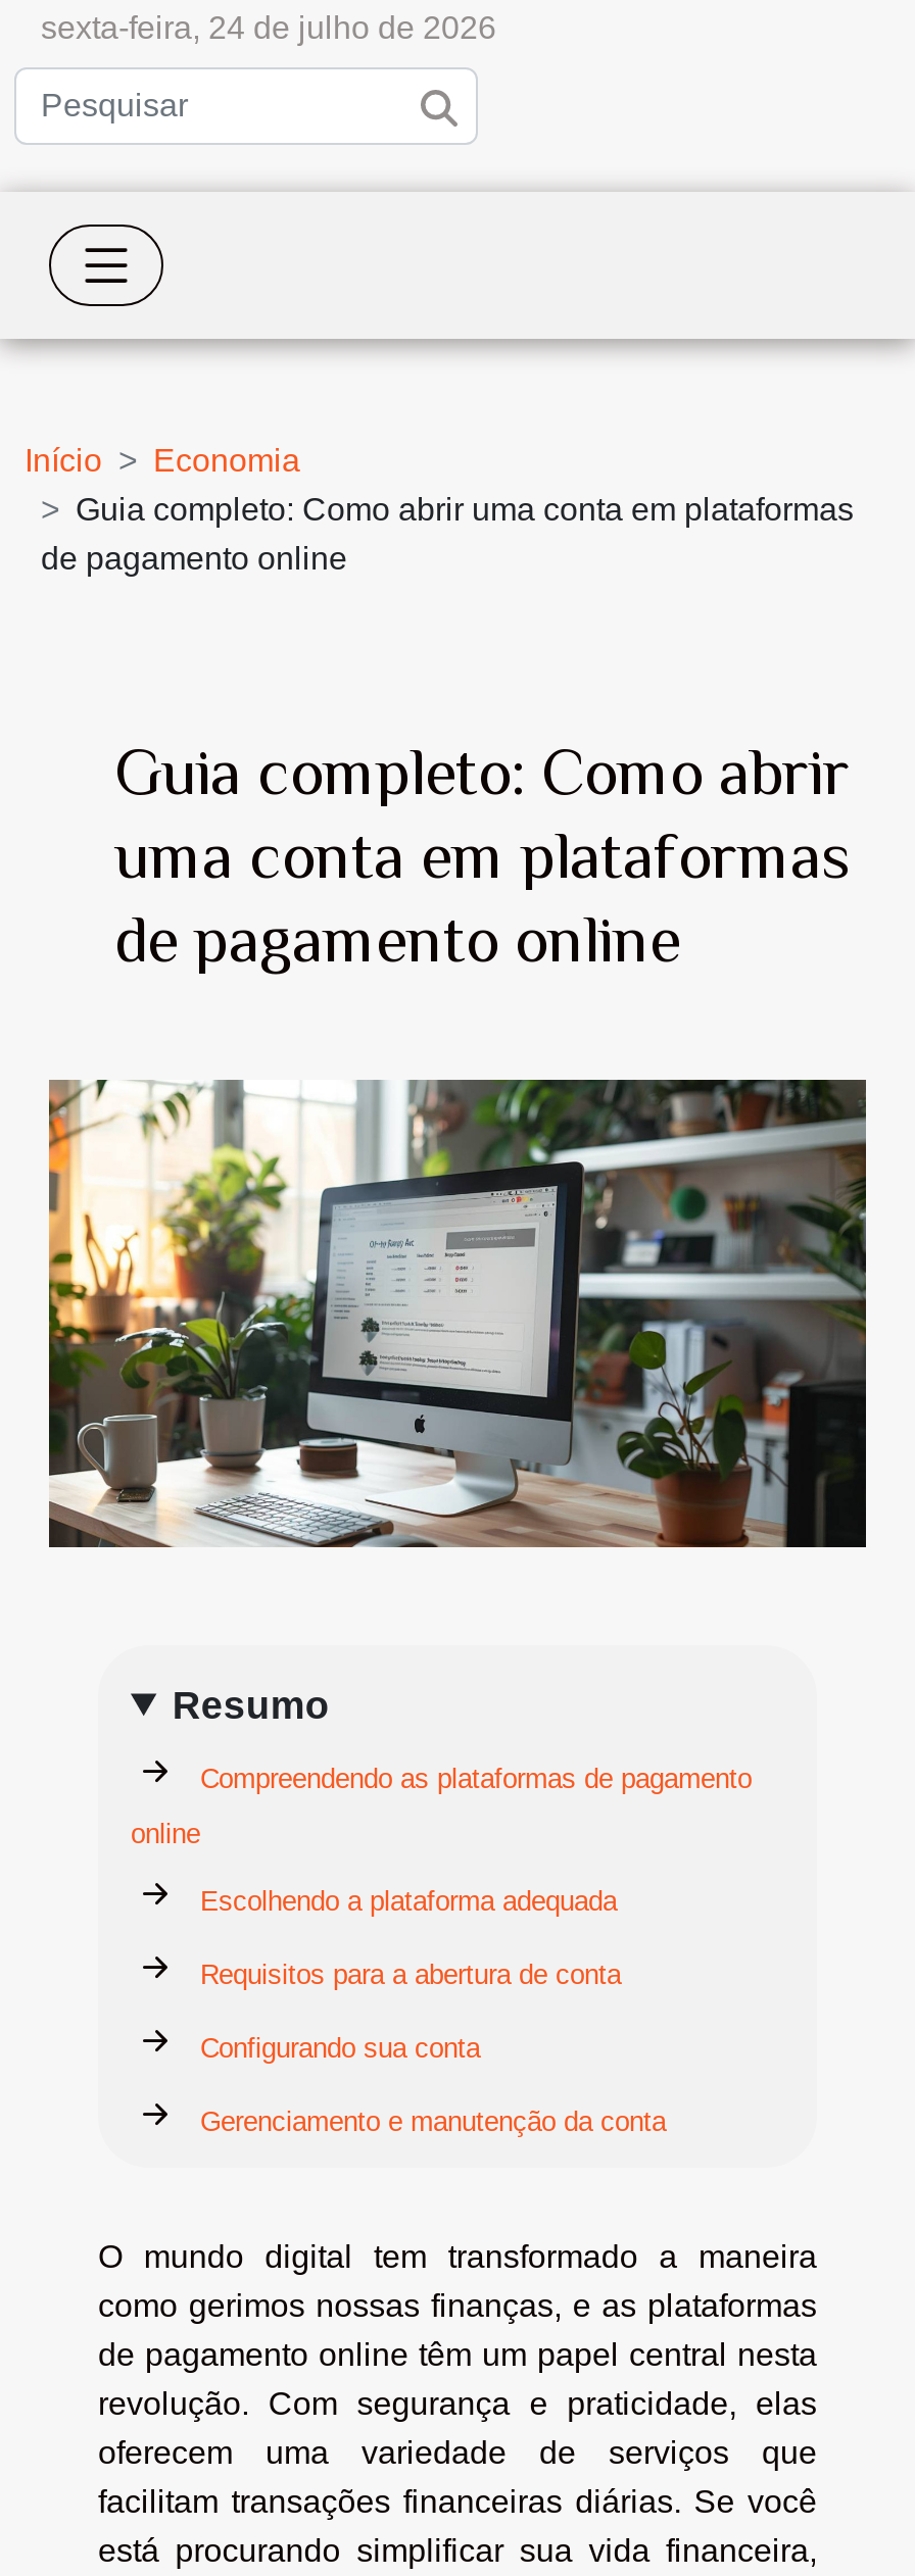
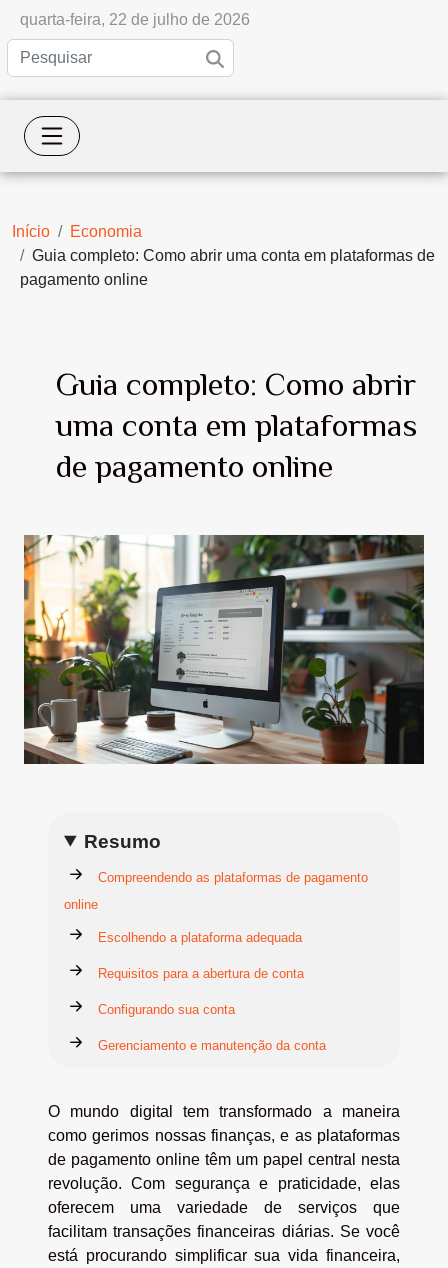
- sexta-feira, 24 de julho de 2026
+ quarta-feira, 22 de julho de 2026
